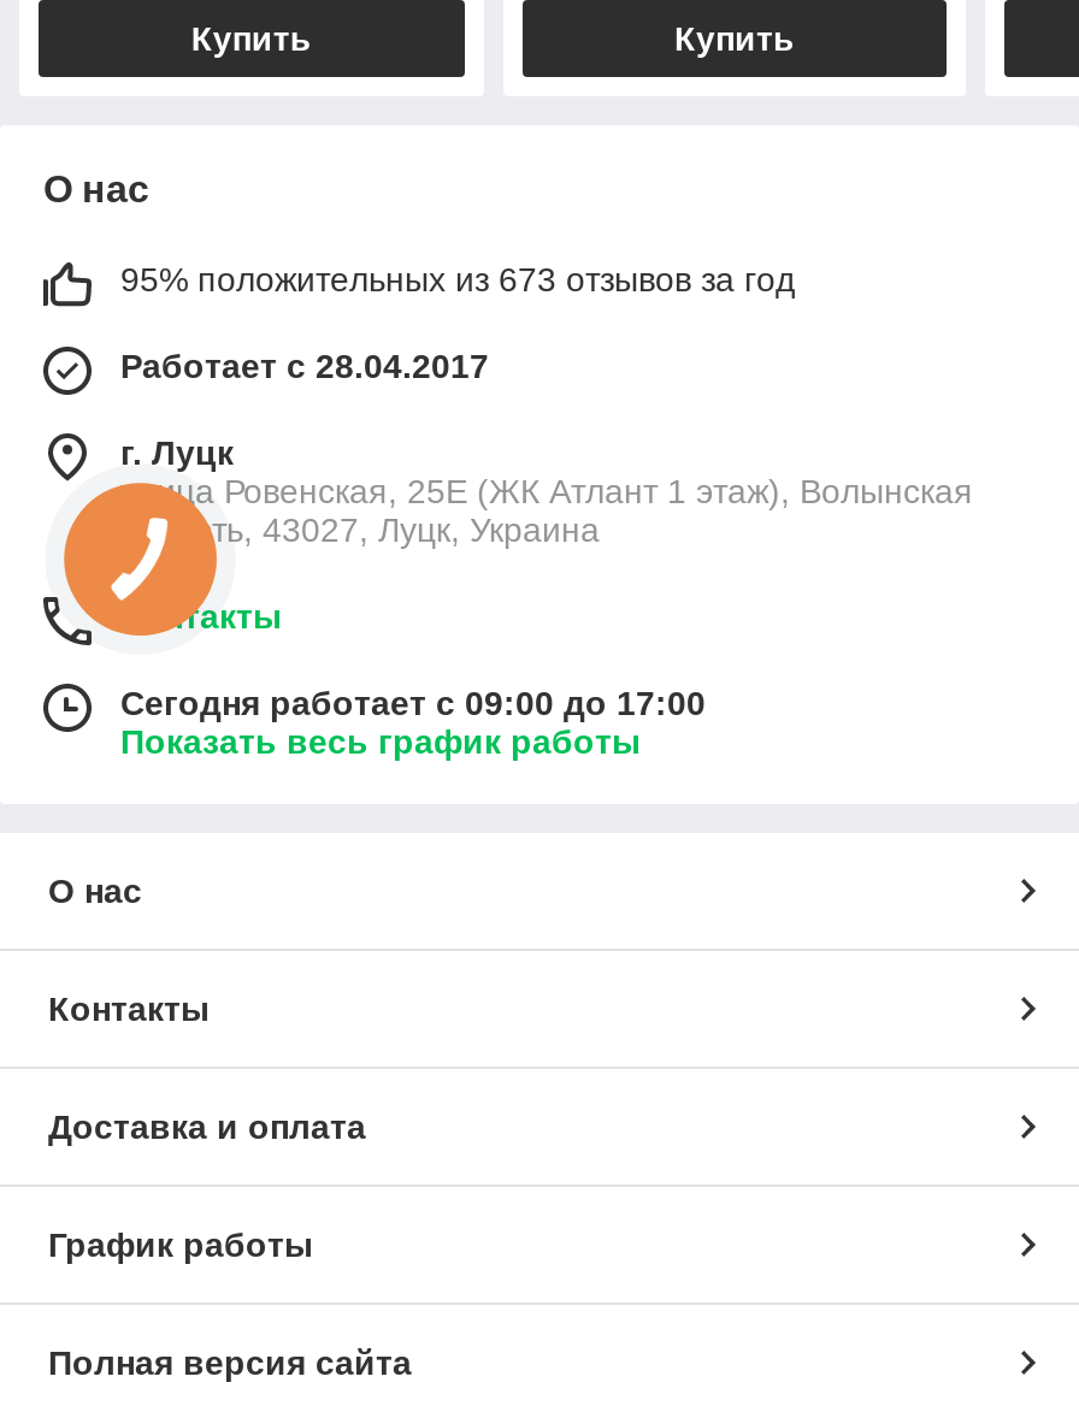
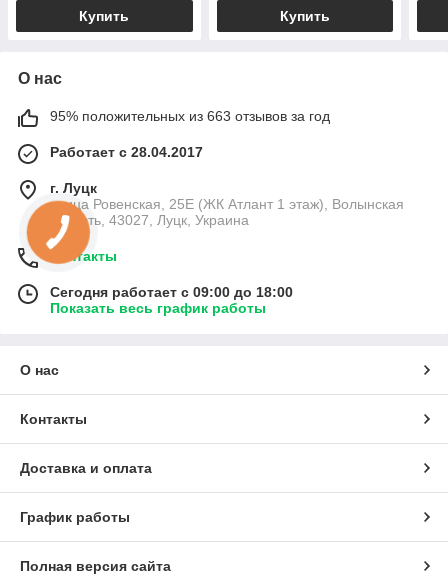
- 95% положительных из 673 отзывов за год
+ 95% положительных из 663 отзывов за год

- Сегодня работает с 09:00 до 17:00
+ Сегодня работает с 09:00 до 18:00
